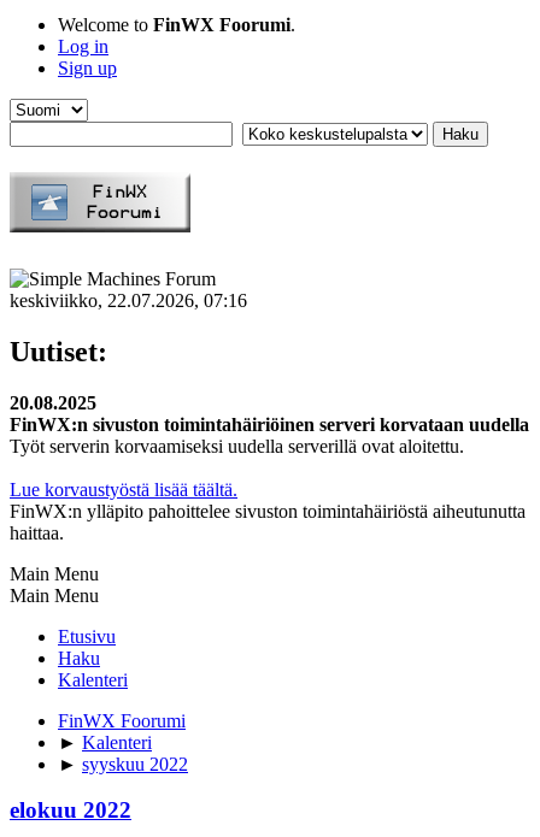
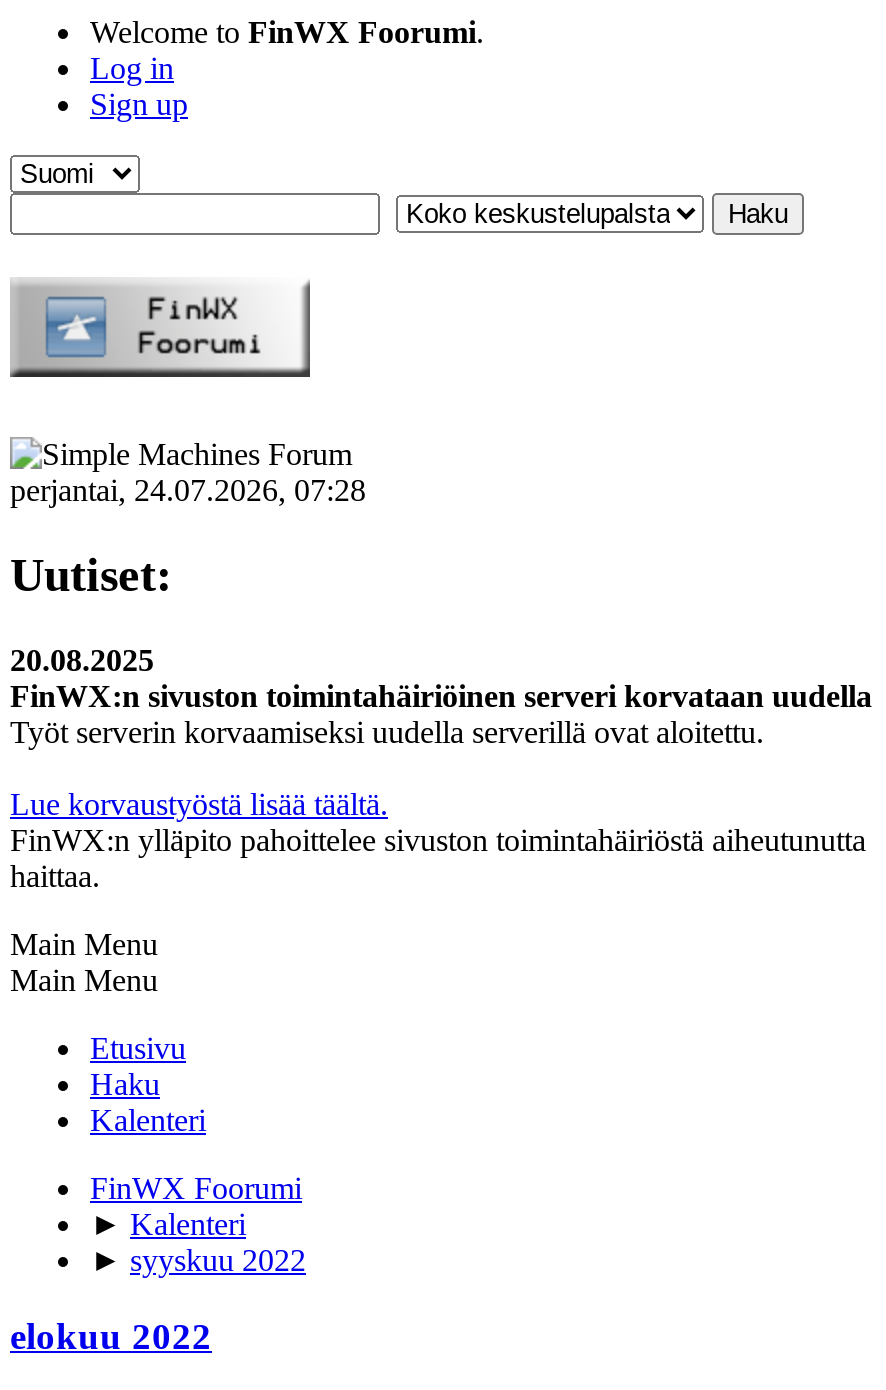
- keskiviikko, 22.07.2026, 07:16
+ perjantai, 24.07.2026, 07:28
